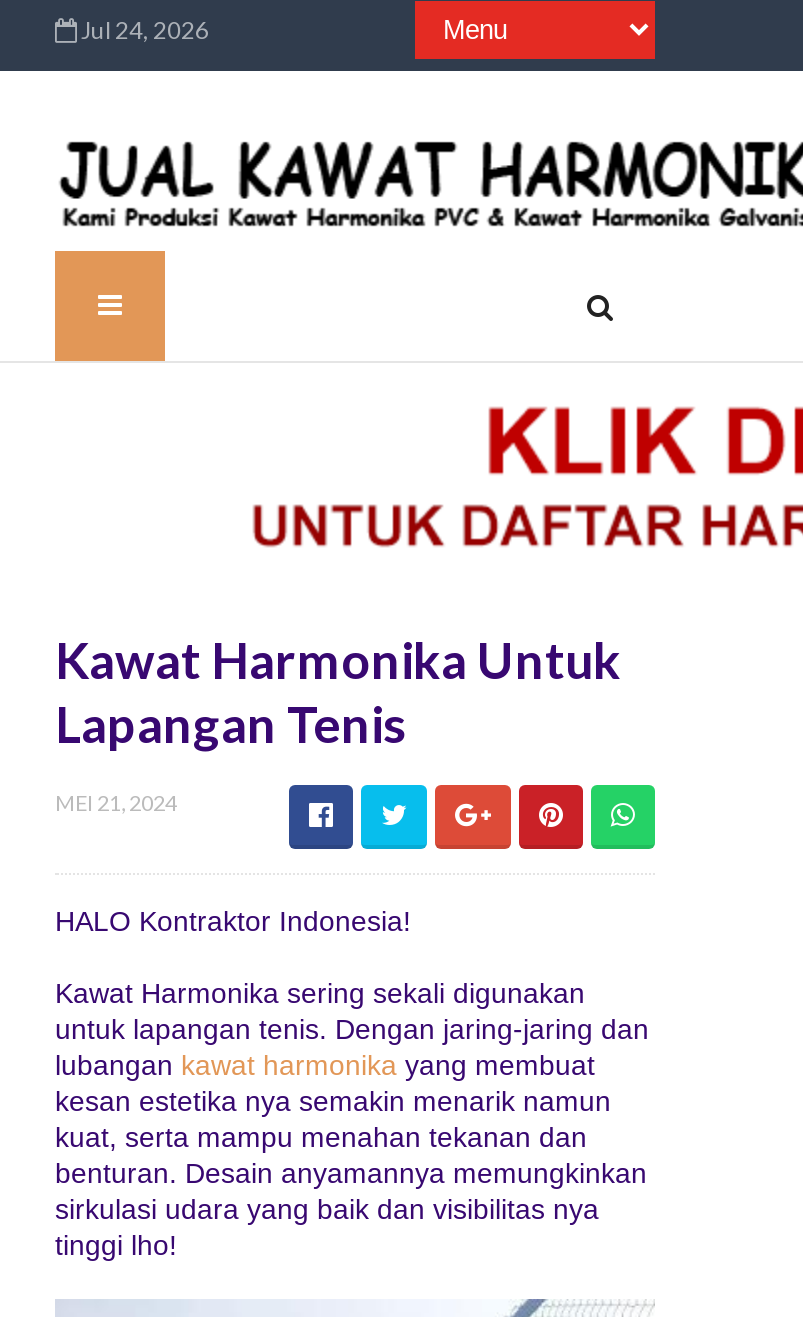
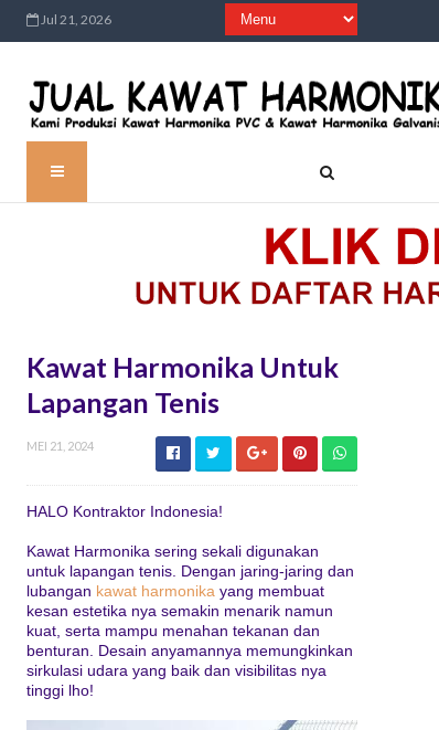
- Jul 24, 2026
+ Jul 21, 2026
